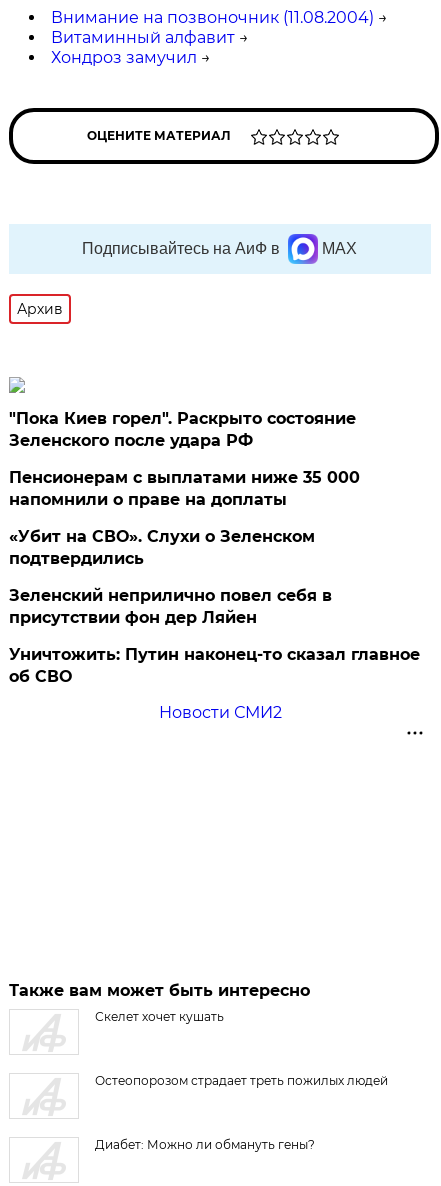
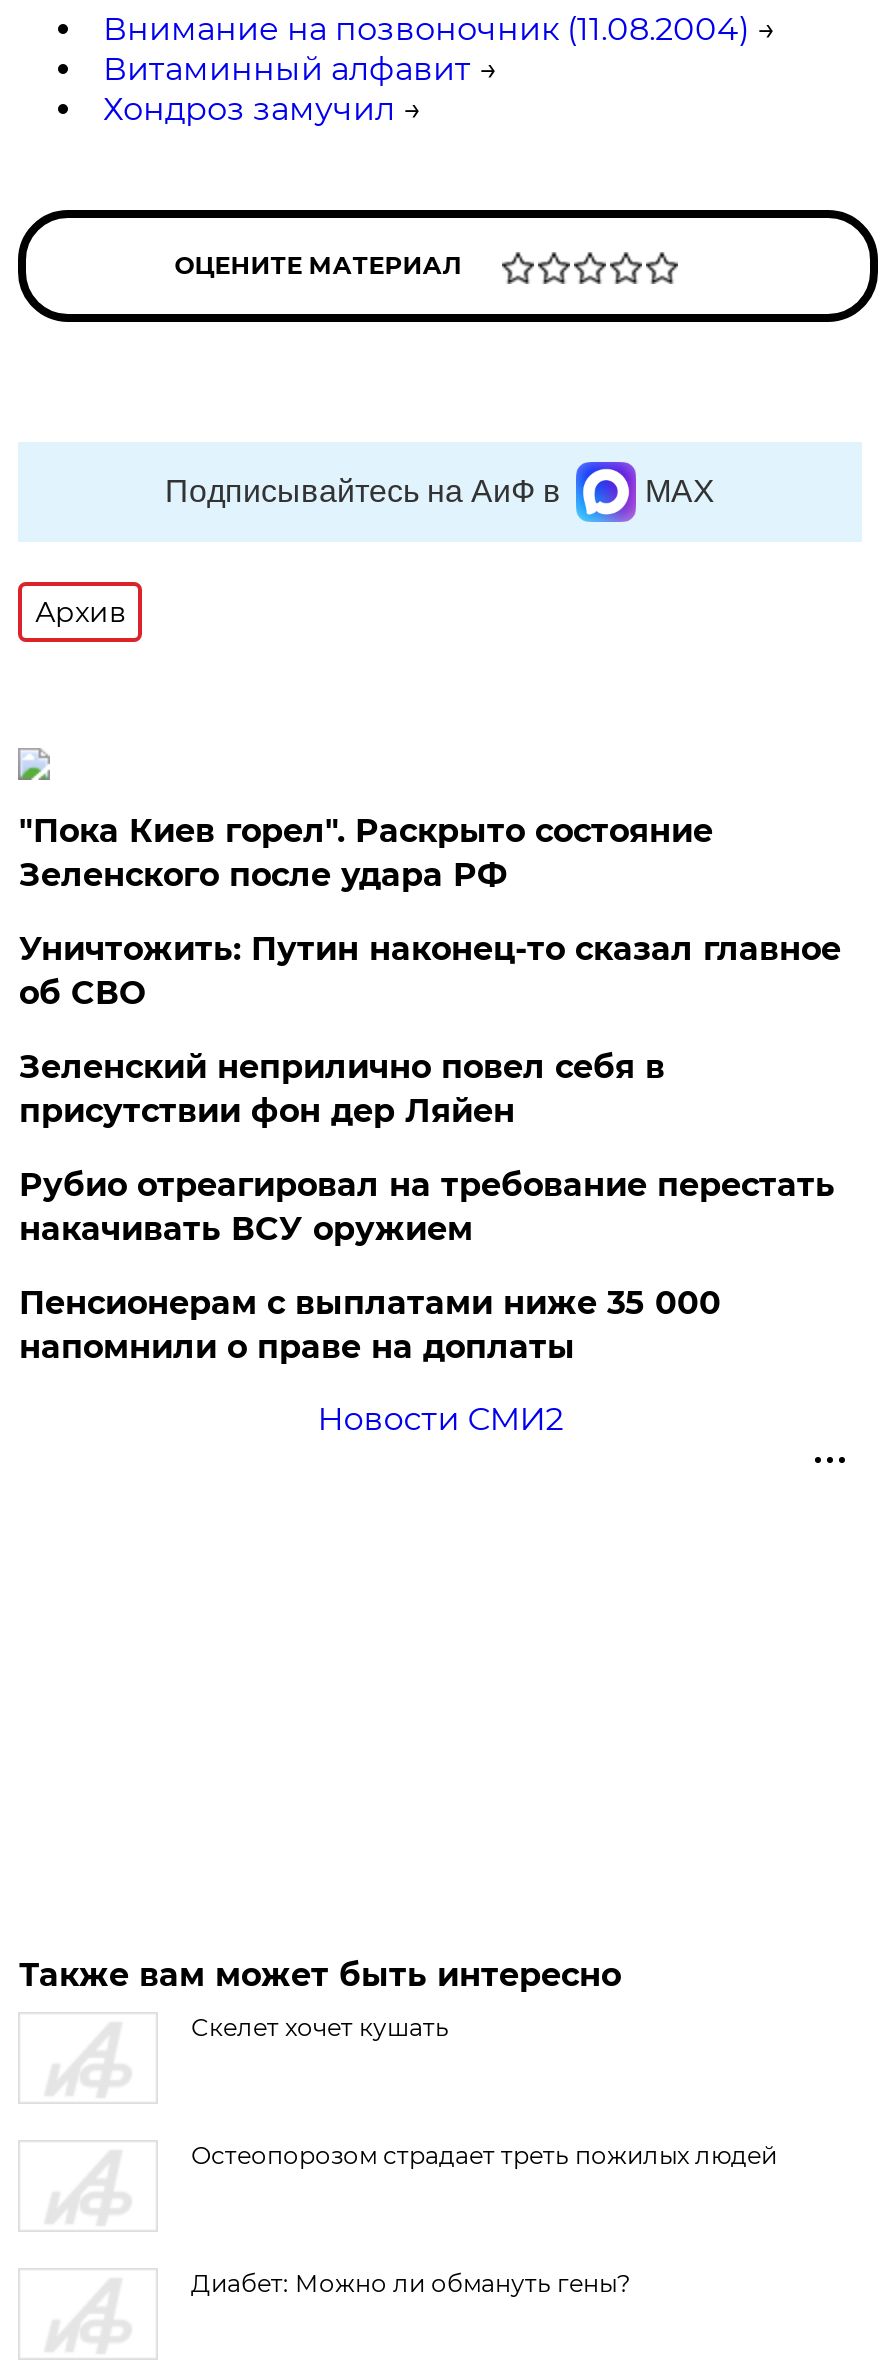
+ Рубио отреагировал на требование перестать
+ накачивать ВСУ оружием

moved down: Пенсионерам с выплатами ниже 35 000 | напомнили о праве на доплаты

- «Убит на СВО». Слухи о Зеленском
- подтвердились

moved up: Зеленский неприлично повел cебя в | присутствии фон дер Ляйен | Уничтожить: Путин наконец-то сказал главное | об СВО
